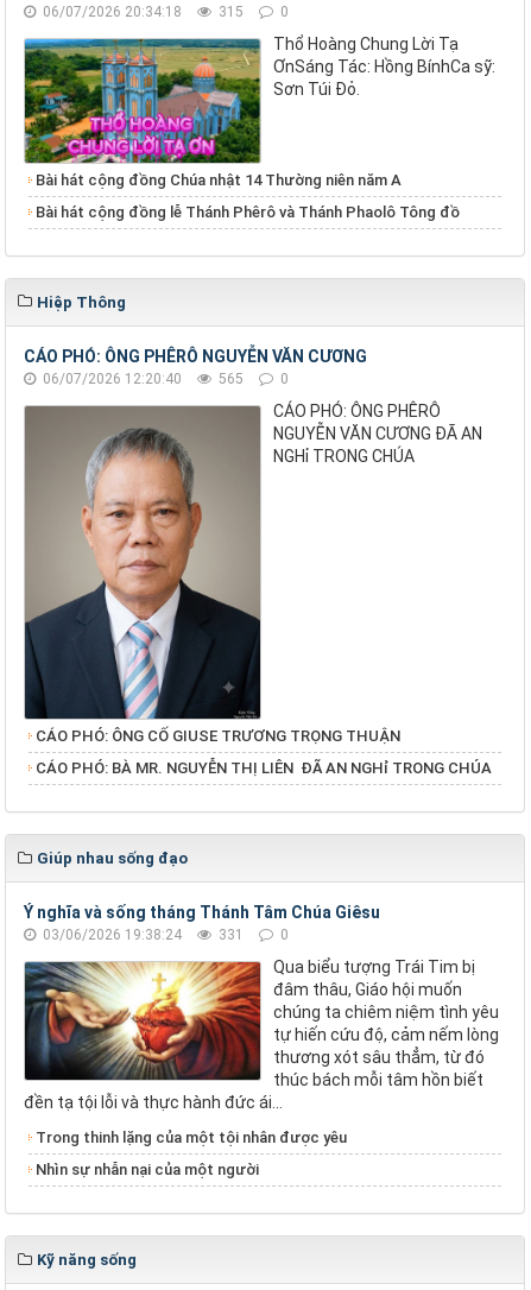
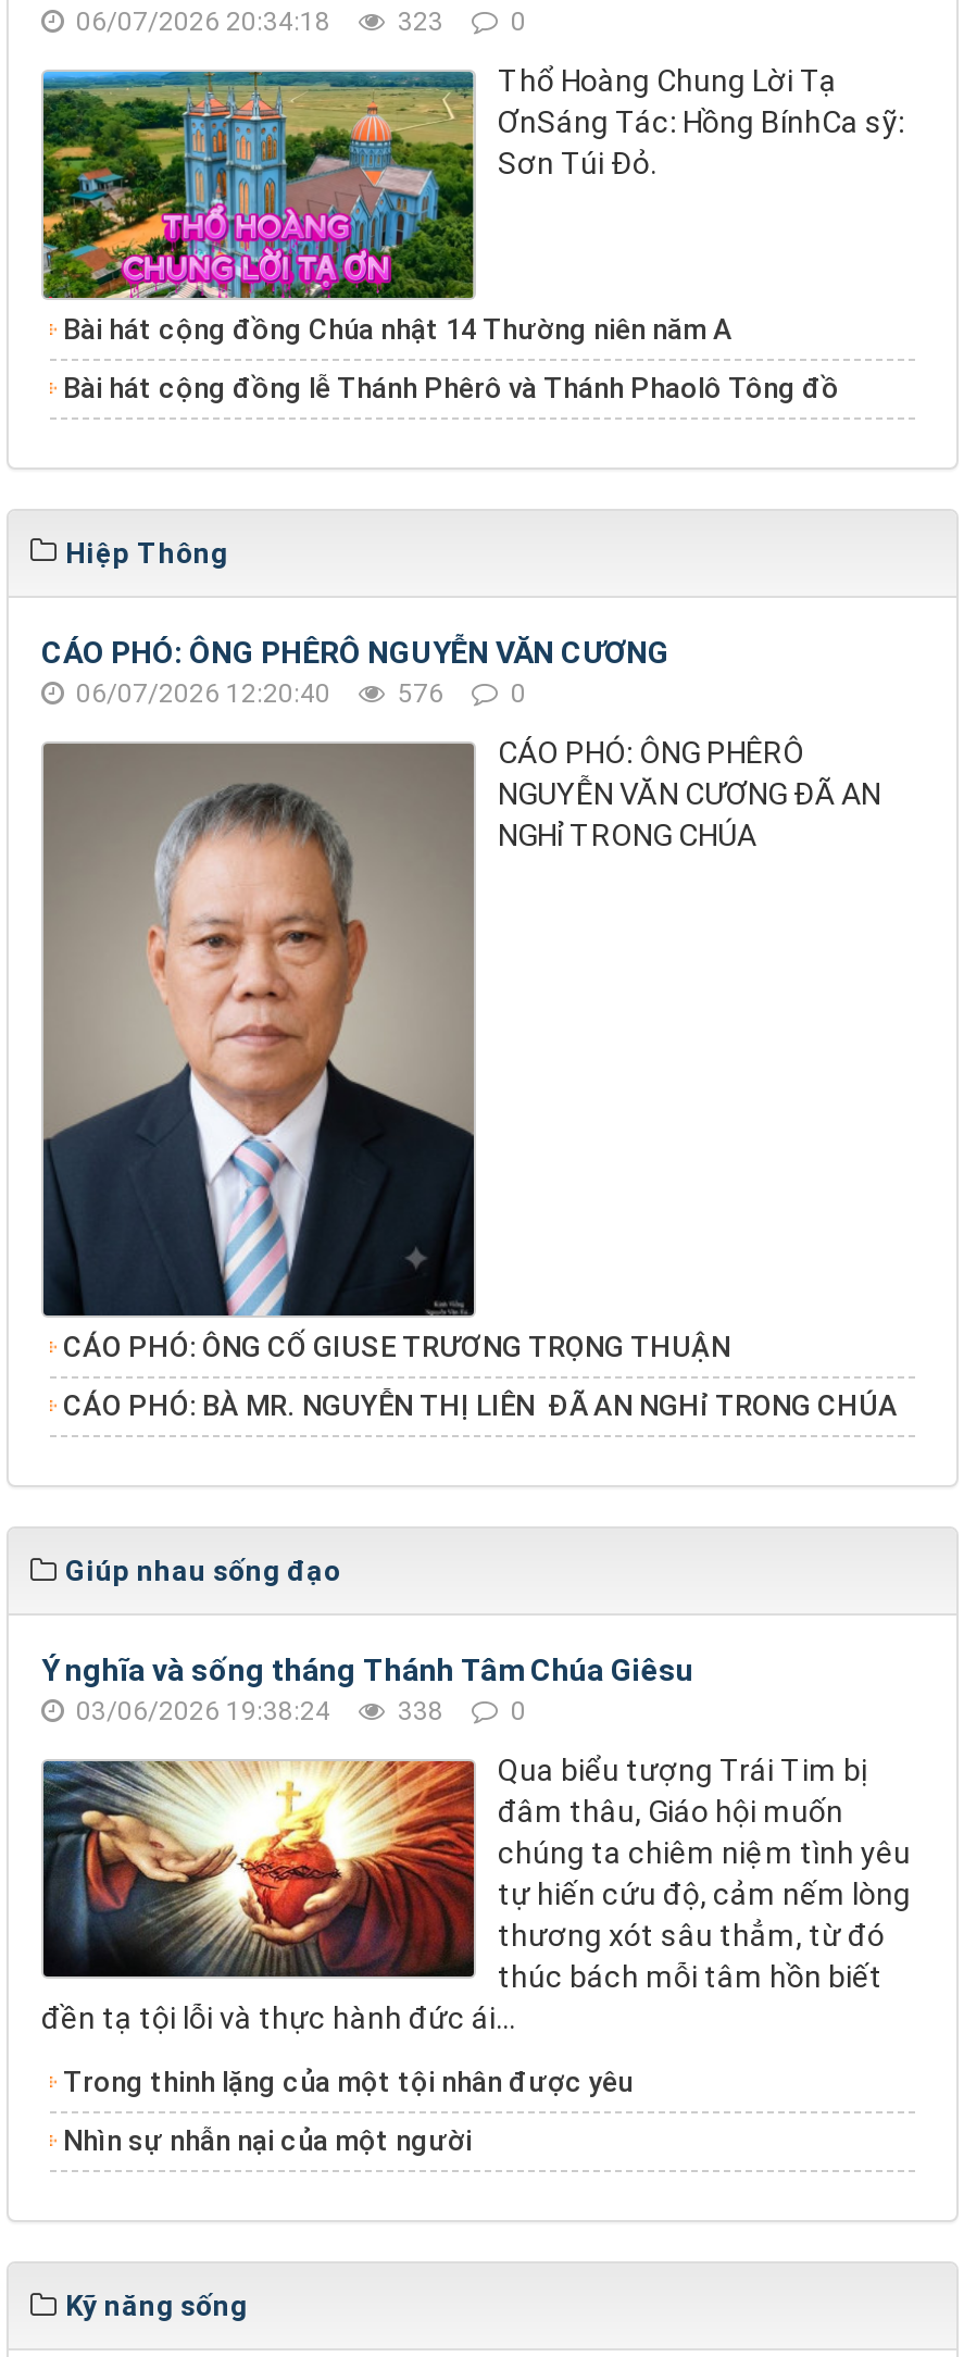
- 06/07/2026 20:34:18 315 0
+ 06/07/2026 20:34:18 323 0

- 06/07/2026 12:20:40 565 0
+ 06/07/2026 12:20:40 576 0

- 03/06/2026 19:38:24 331 0
+ 03/06/2026 19:38:24 338 0
